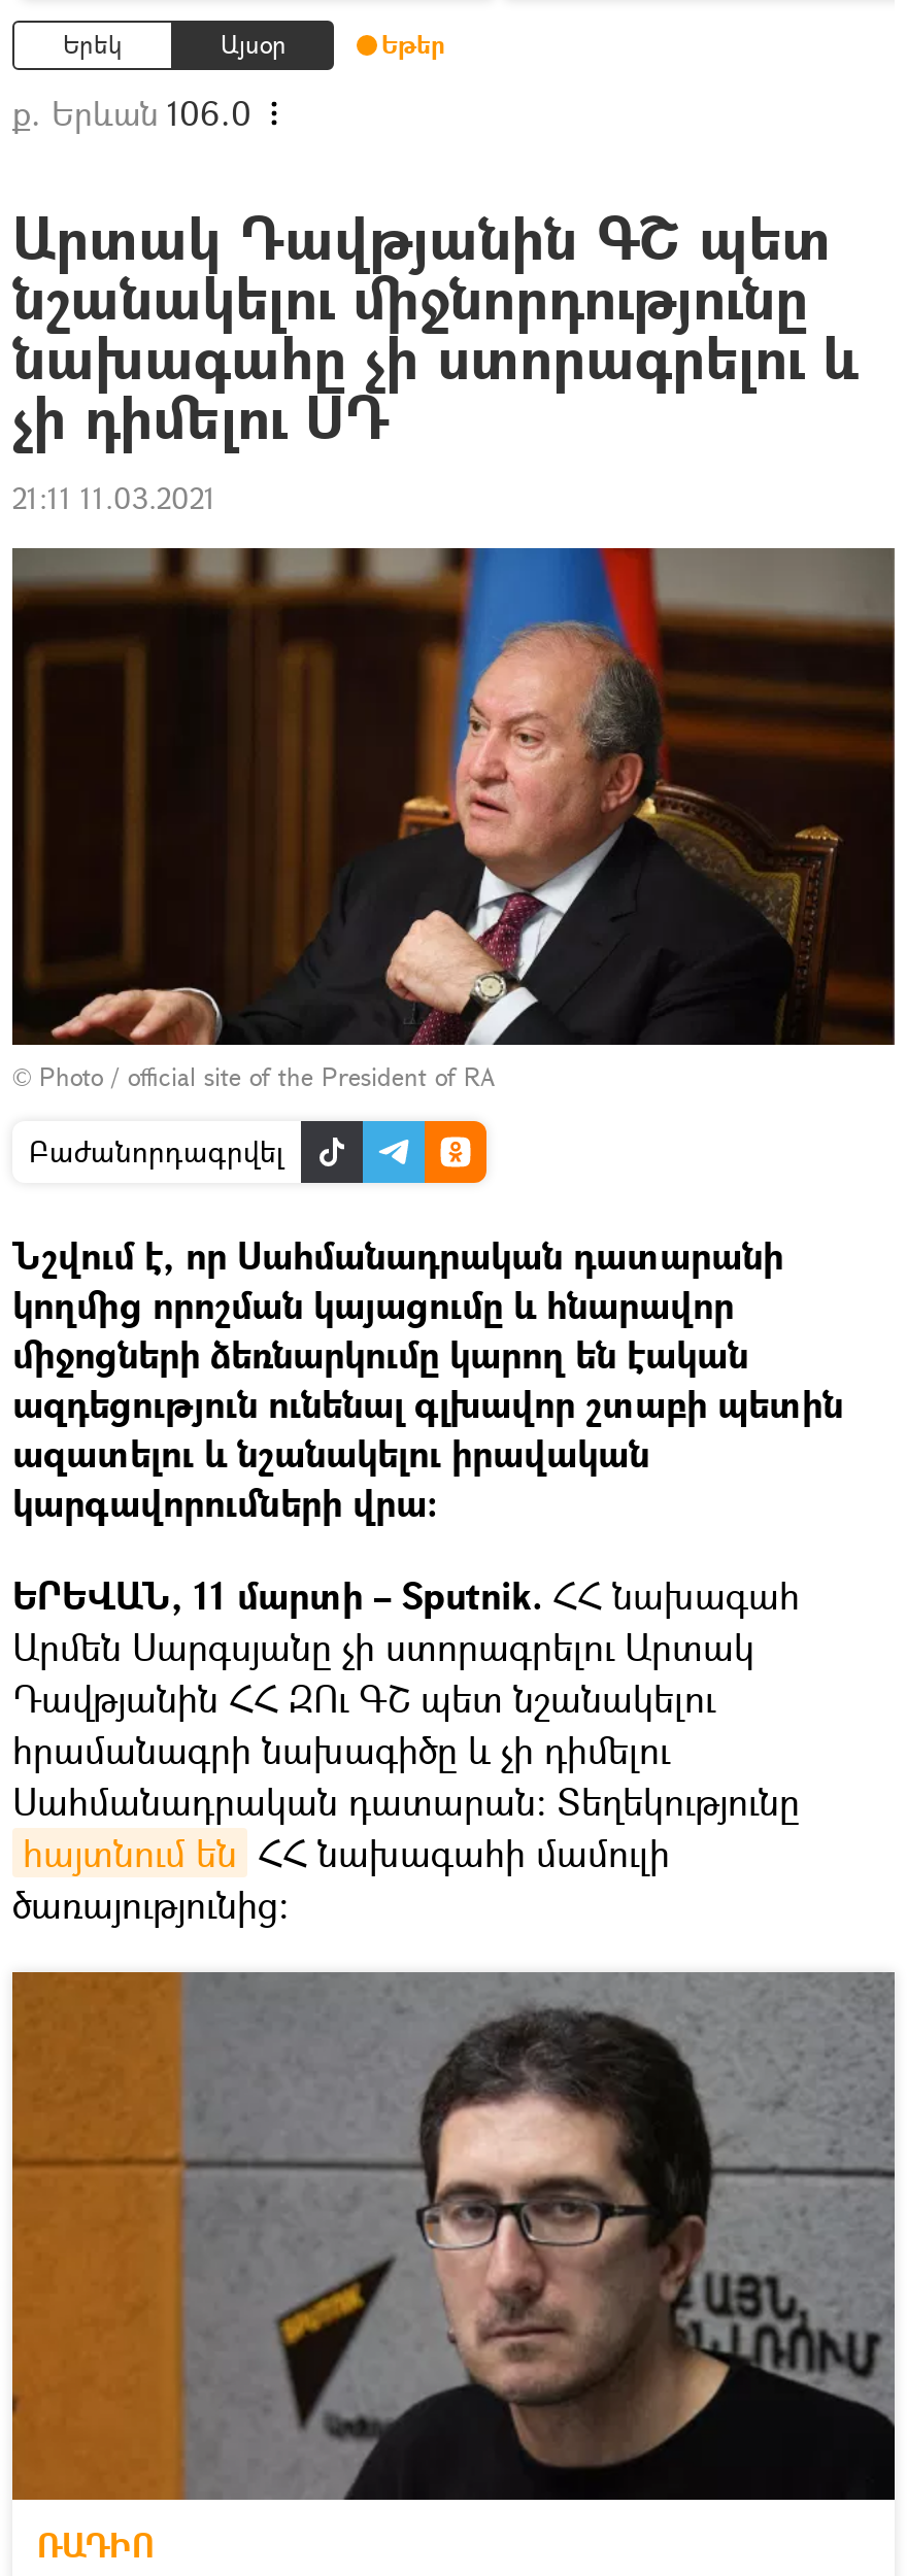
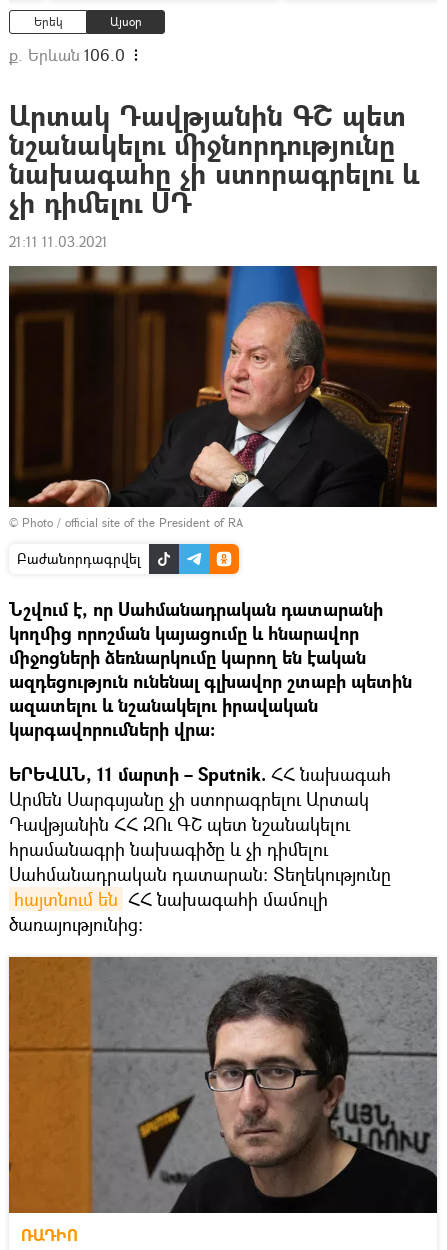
- Եթեր
